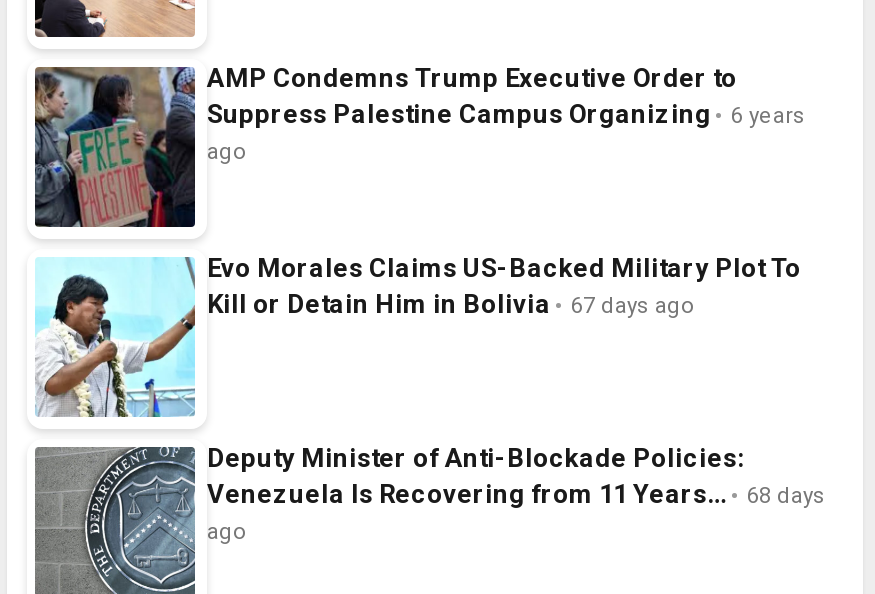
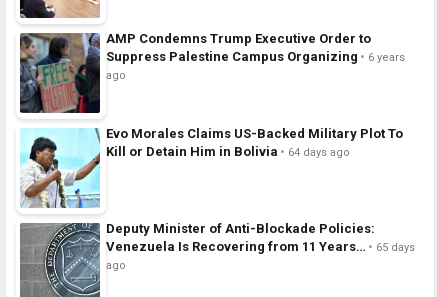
- Kill or Detain Him in Bolivia 67 days ago
+ Kill or Detain Him in Bolivia 64 days ago

- Venezuela Is Recovering from 11 Years… 68 days
+ Venezuela Is Recovering from 11 Years… 65 days
